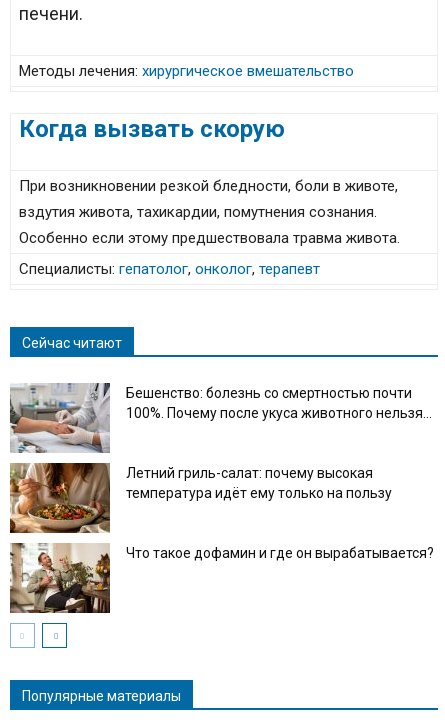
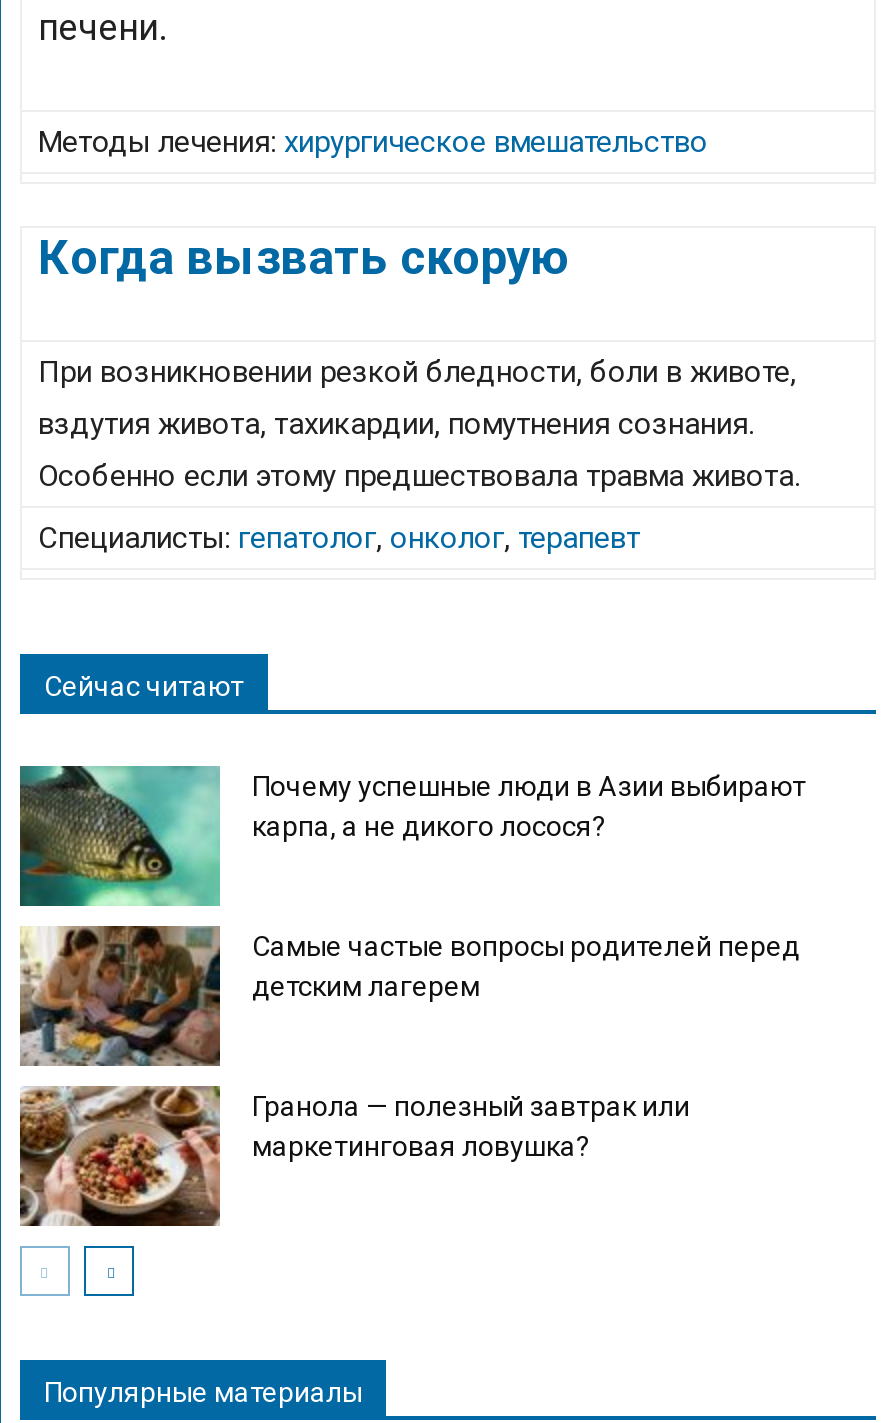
- [image]
- Бешенство: болезнь со смертностью почти
- 100%. Почему после укуса животного нельзя...
+ [image]
+ Почему успешные люди в Азии выбирают
+ карпа, а не дикого лосося?

- [image]
- Летний гриль-салат: почему высокая
- температура идёт ему только на пользу
+ [image]
+ Самые частые вопросы родителей перед
+ детским лагерем

- [image]
- Что такое дофамин и где он вырабатывается?
+ [image]
+ Гранола — полезный завтрак или
+ маркетинговая ловушка?
